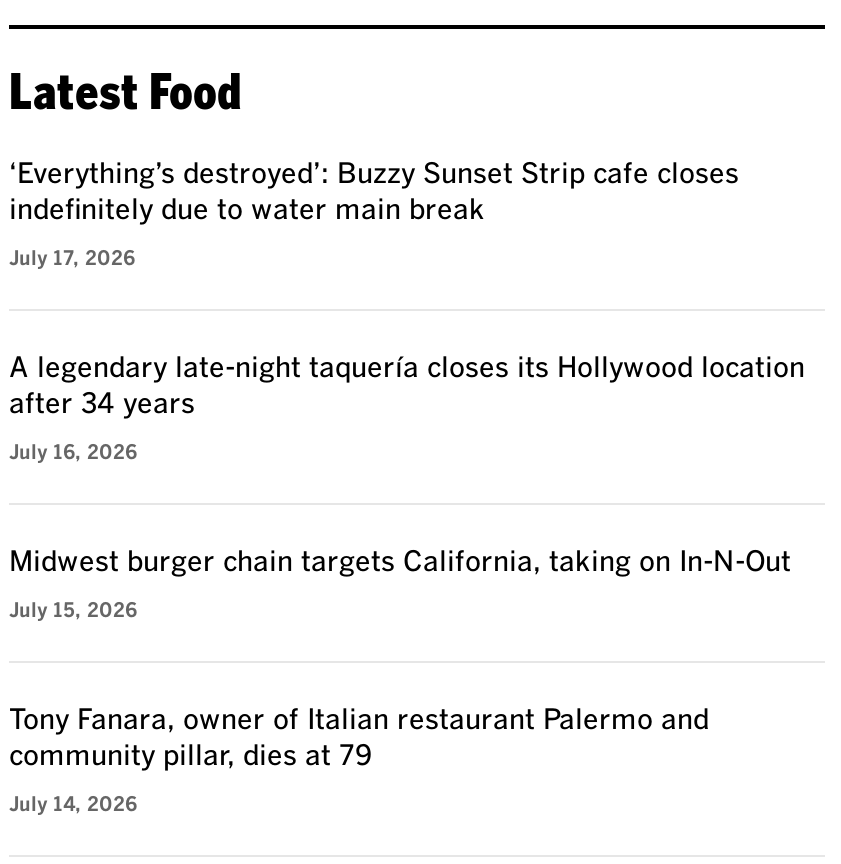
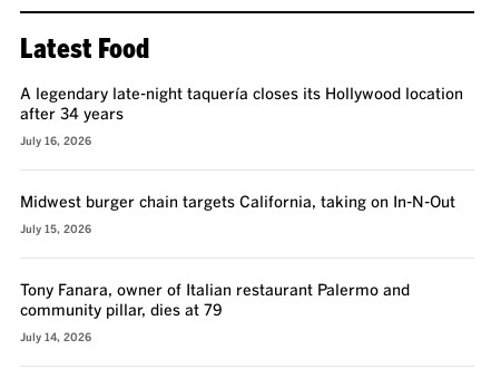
- ‘Everything’s destroyed’: Buzzy Sunset Strip cafe closes
- indefinitely due to water main break
- July 17, 2026
